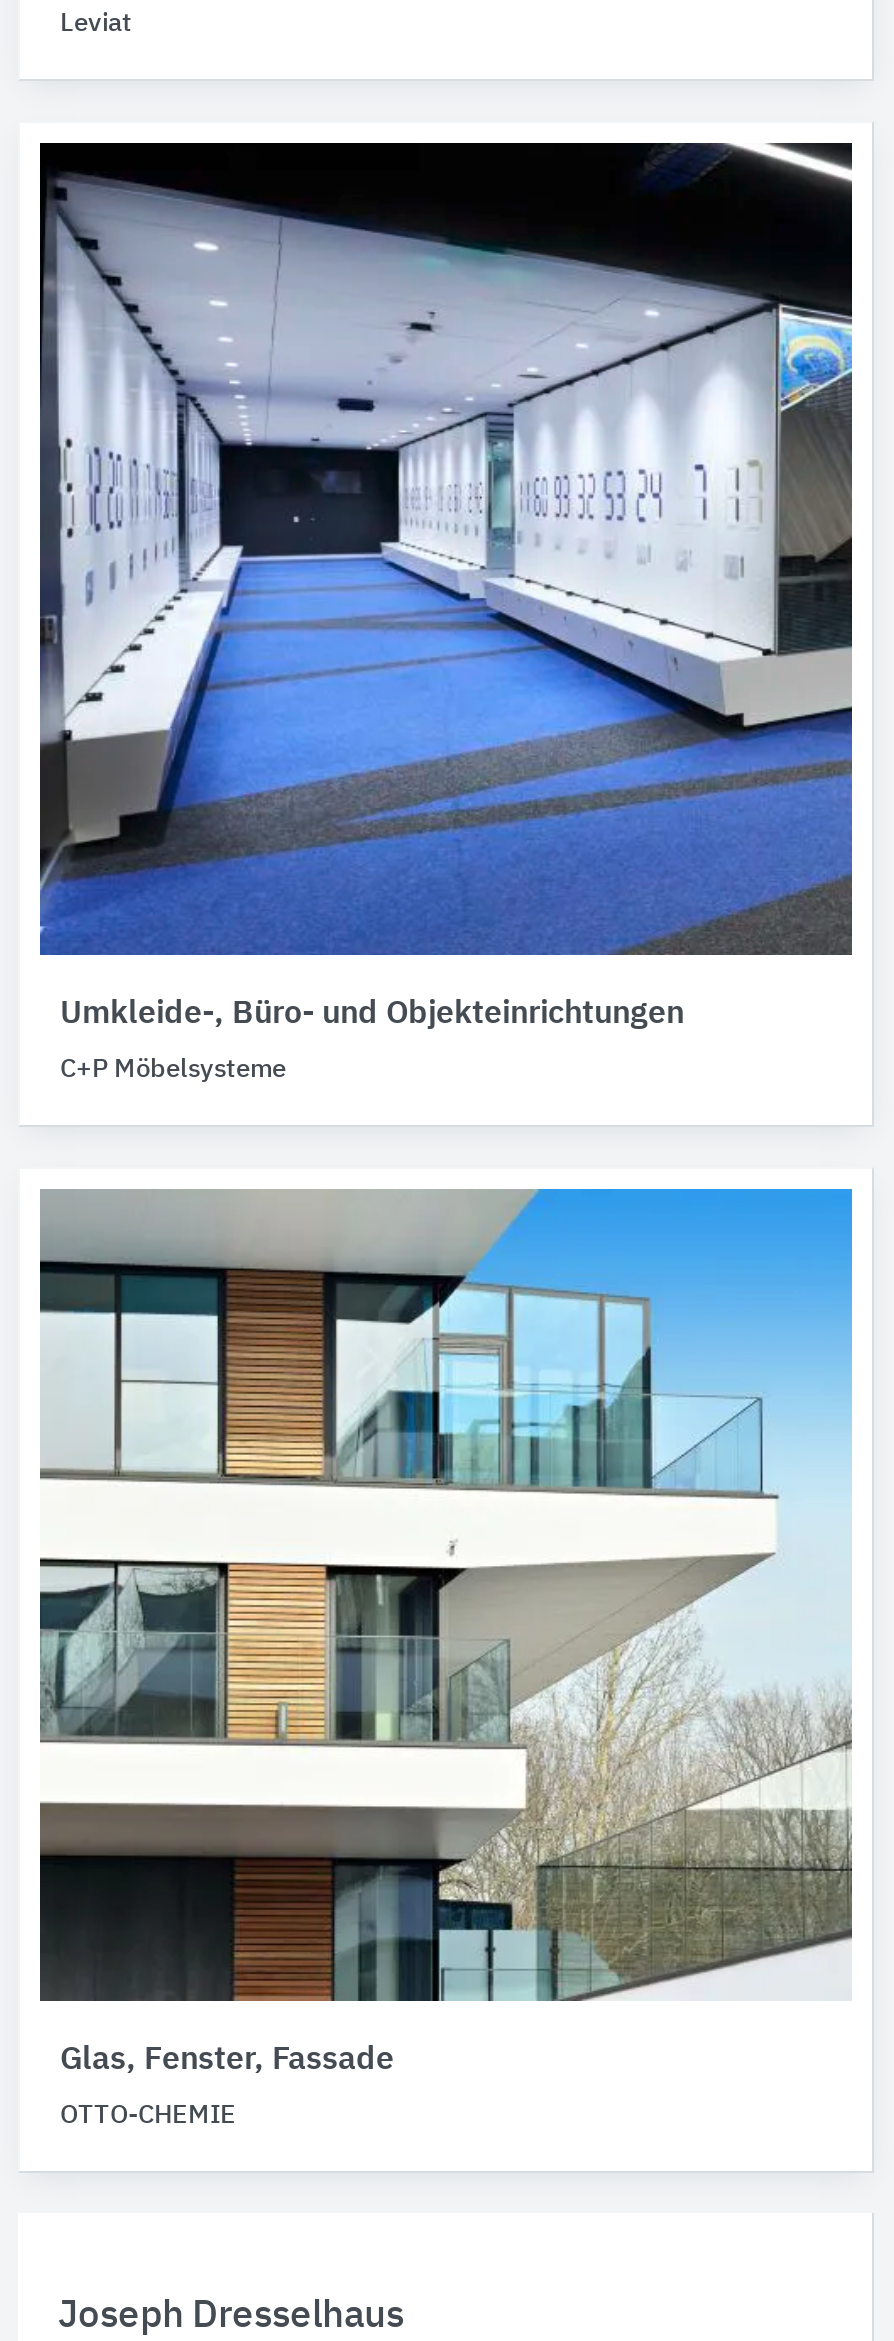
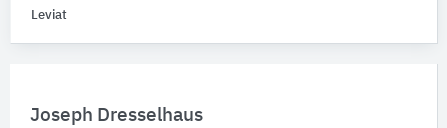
- [image]
- Umkleide-, Büro- und Objekteinrichtungen
- C+P Möbelsysteme

- [image]
- Glas, Fenster, Fassade
- OTTO-CHEMIE
